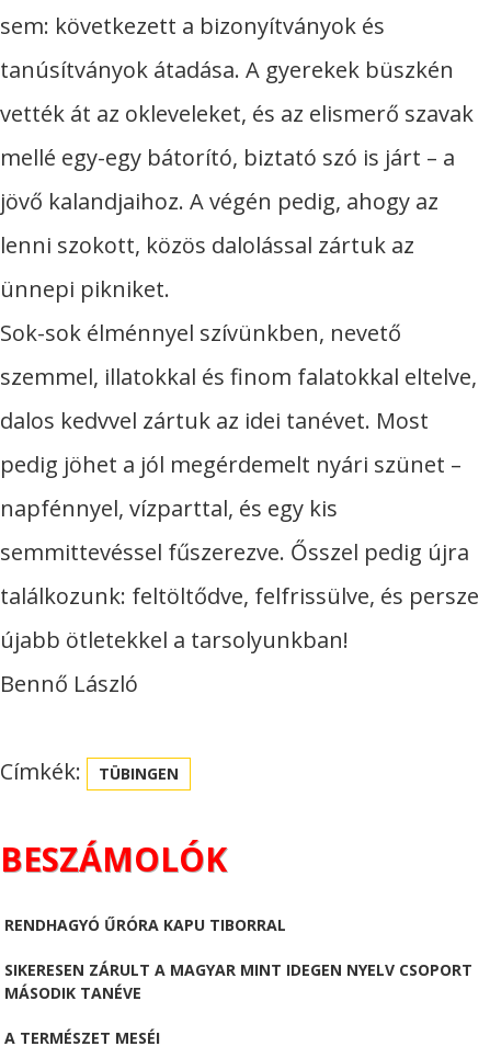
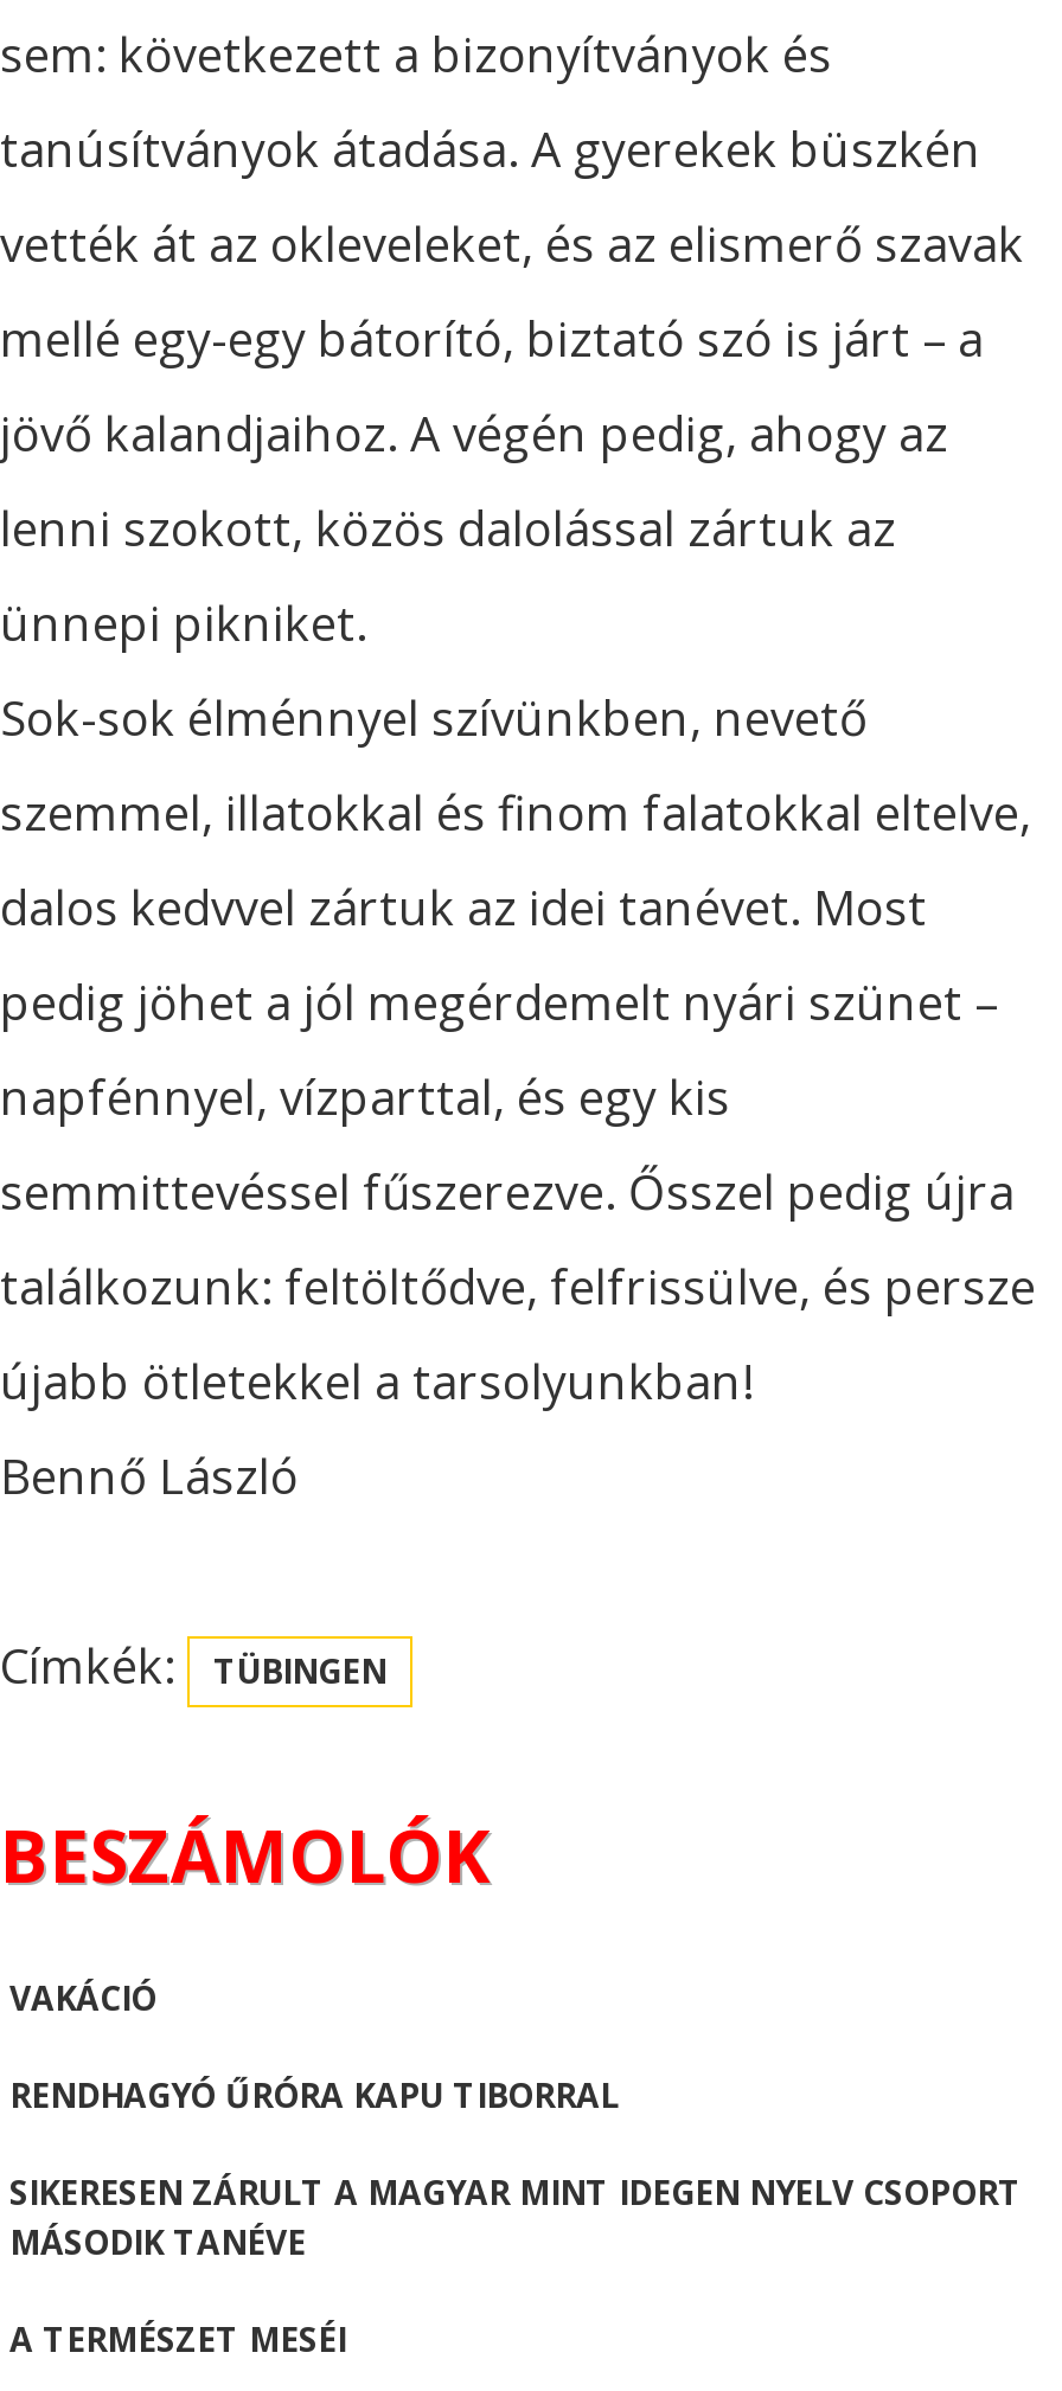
+ VAKÁCIÓ
